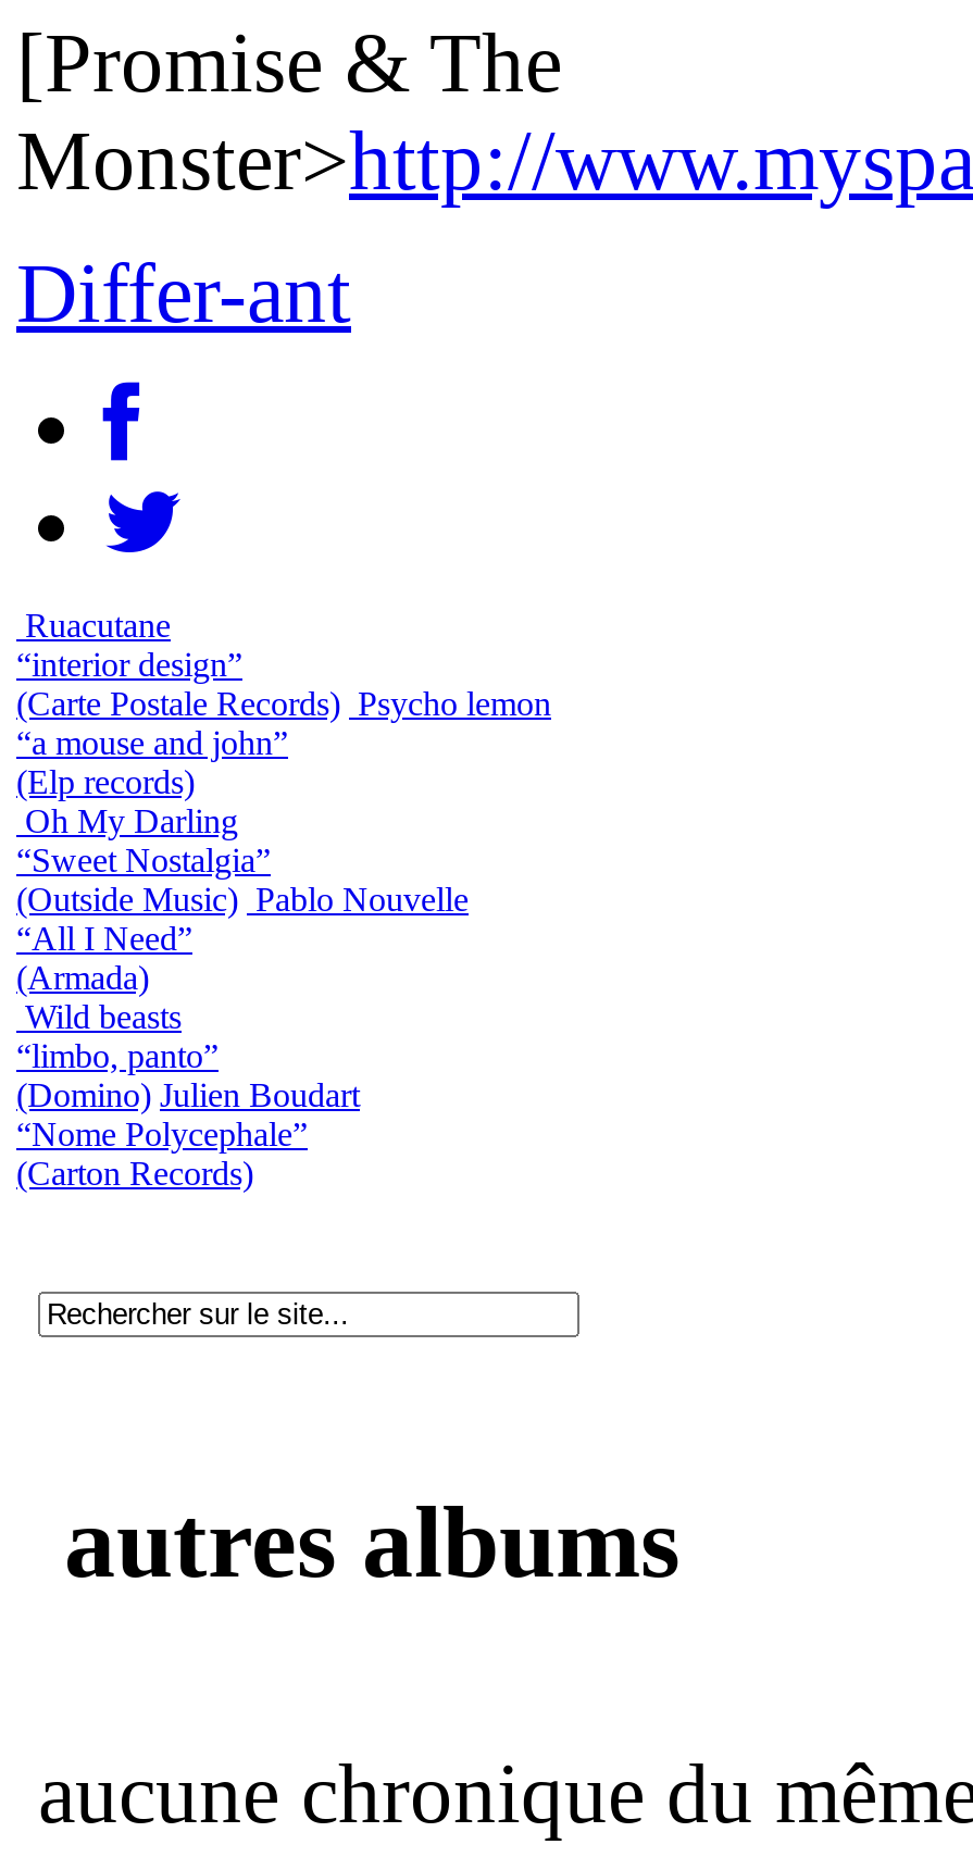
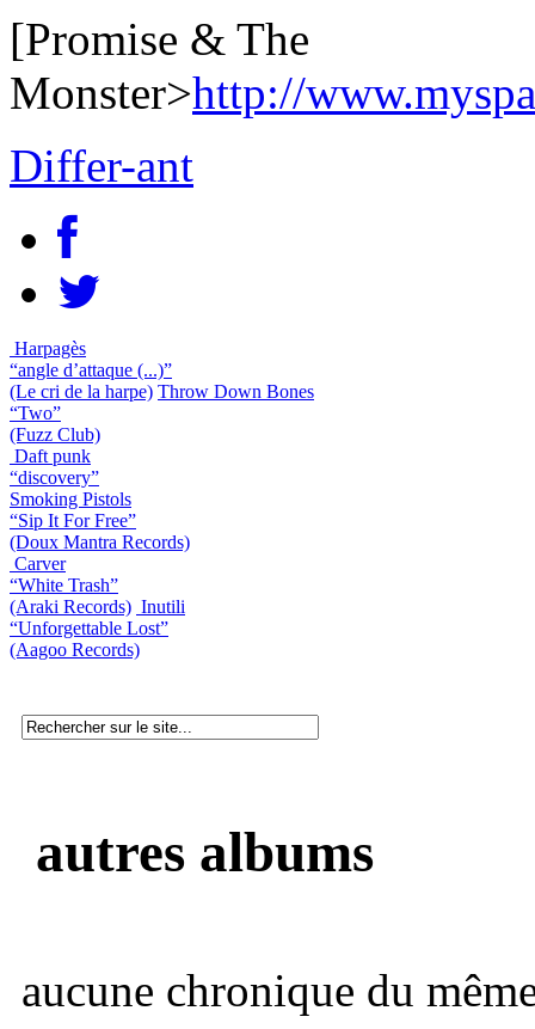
- Ruacutane
- “interior design”
- (Carte Postale Records) Psycho lemon
- “a mouse and john”
- (Elp records)
- Oh My Darling
- “Sweet Nostalgia”
- (Outside Music) Pablo Nouvelle
- “All I Need”
- (Armada)
- Wild beasts
- “limbo, panto”
- (Domino) Julien Boudart
- “Nome Polycephale”
- (Carton Records)
+ Harpagès
+ “angle d’attaque (...)”
+ (Le cri de la harpe) Throw Down Bones
+ “Two”
+ (Fuzz Club)
+ Daft punk
+ “discovery”
+ Smoking Pistols
+ “Sip It For Free”
+ (Doux Mantra Records)
+ Carver
+ “White Trash”
+ (Araki Records) Inutili
+ “Unforgettable Lost”
+ (Aagoo Records)
